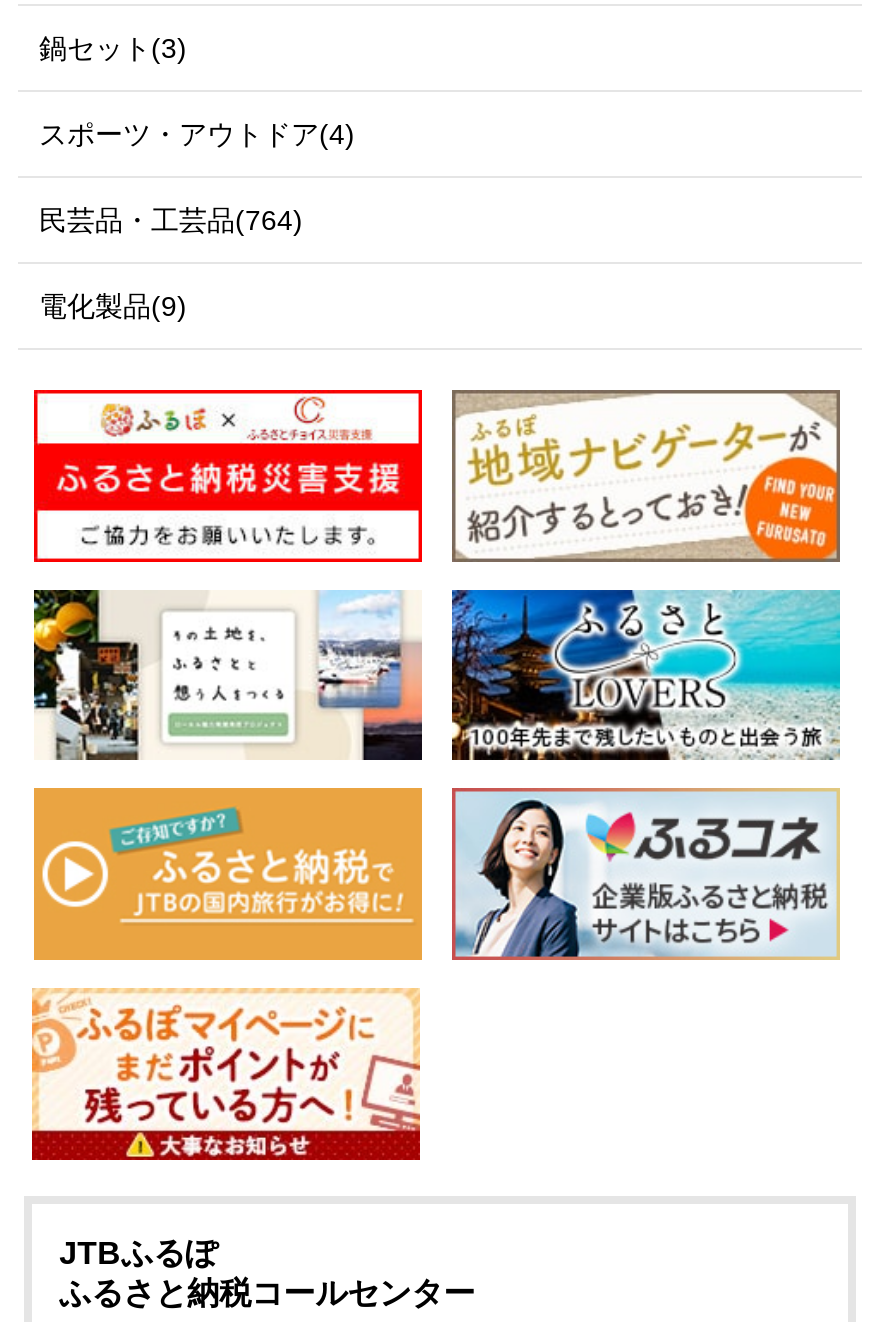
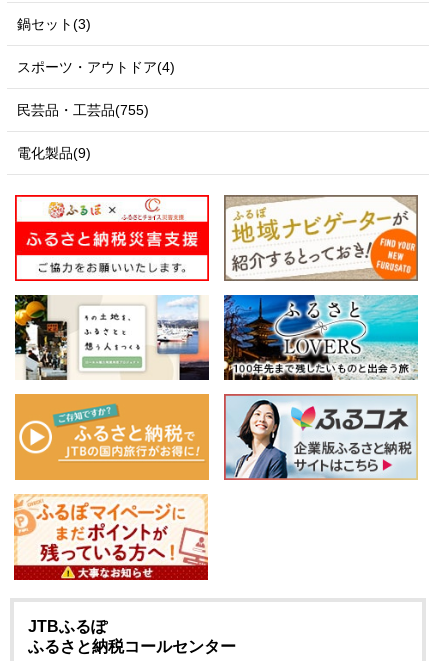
- 民芸品・工芸品(764)
+ 民芸品・工芸品(755)
